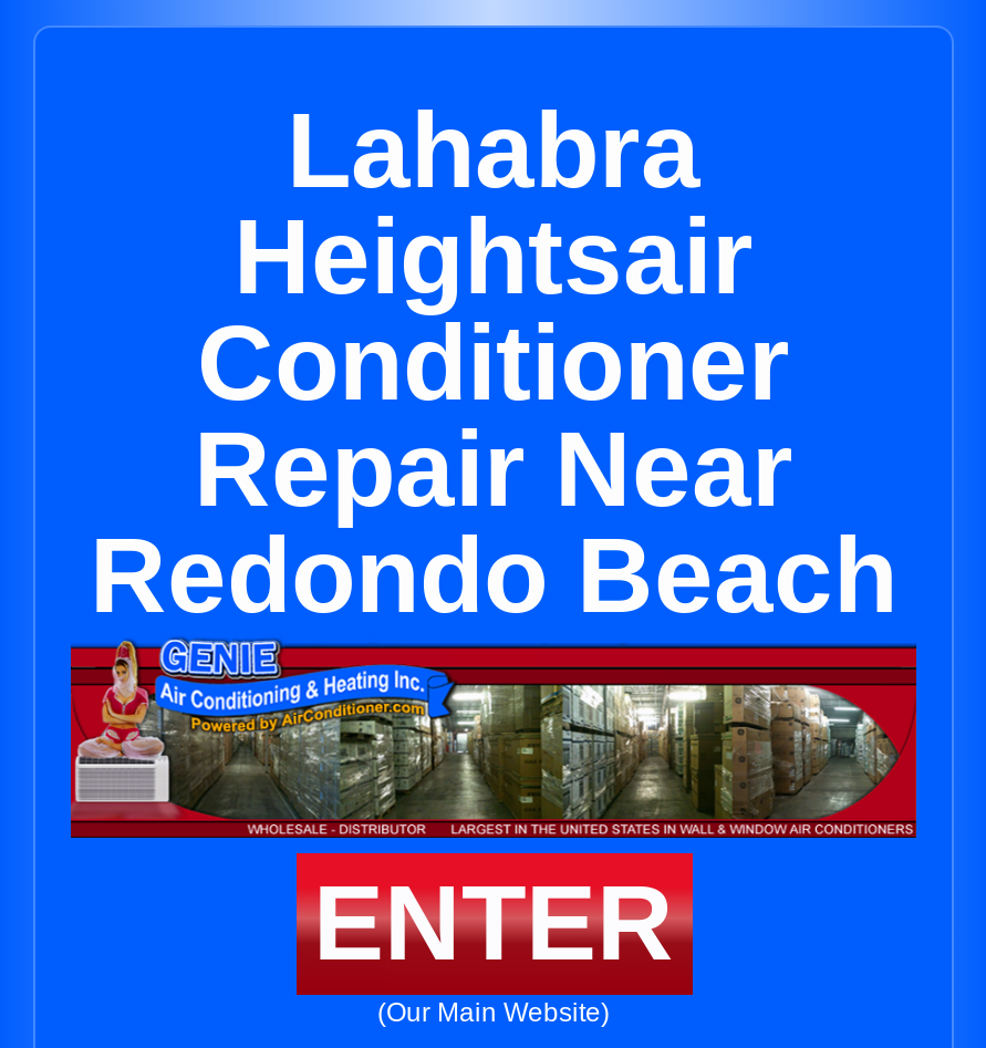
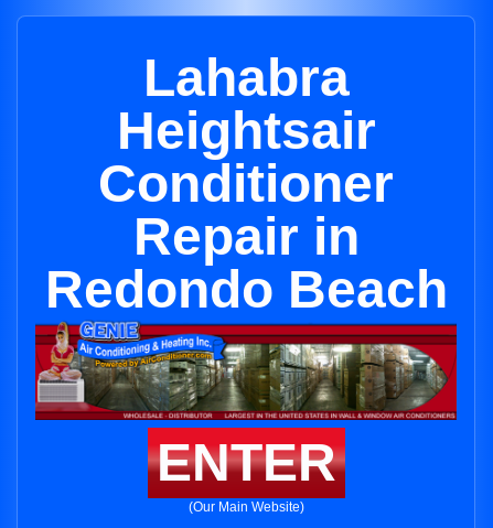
- Repair Near
+ Repair in
